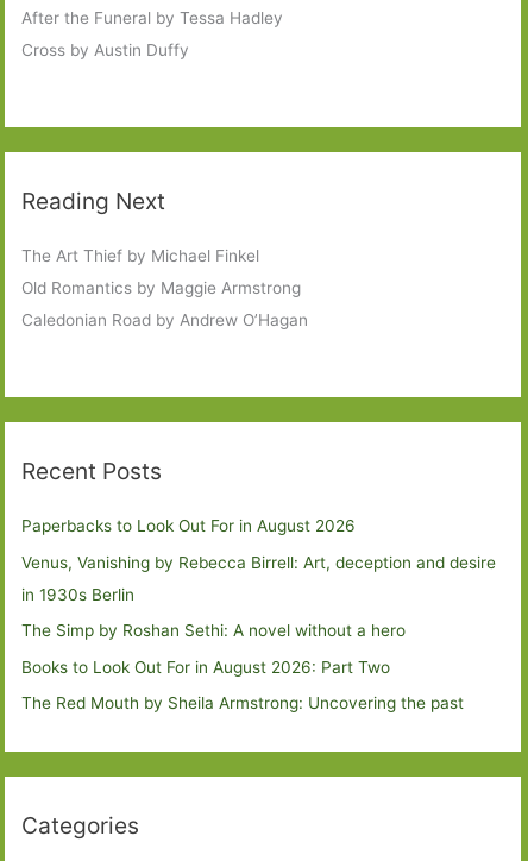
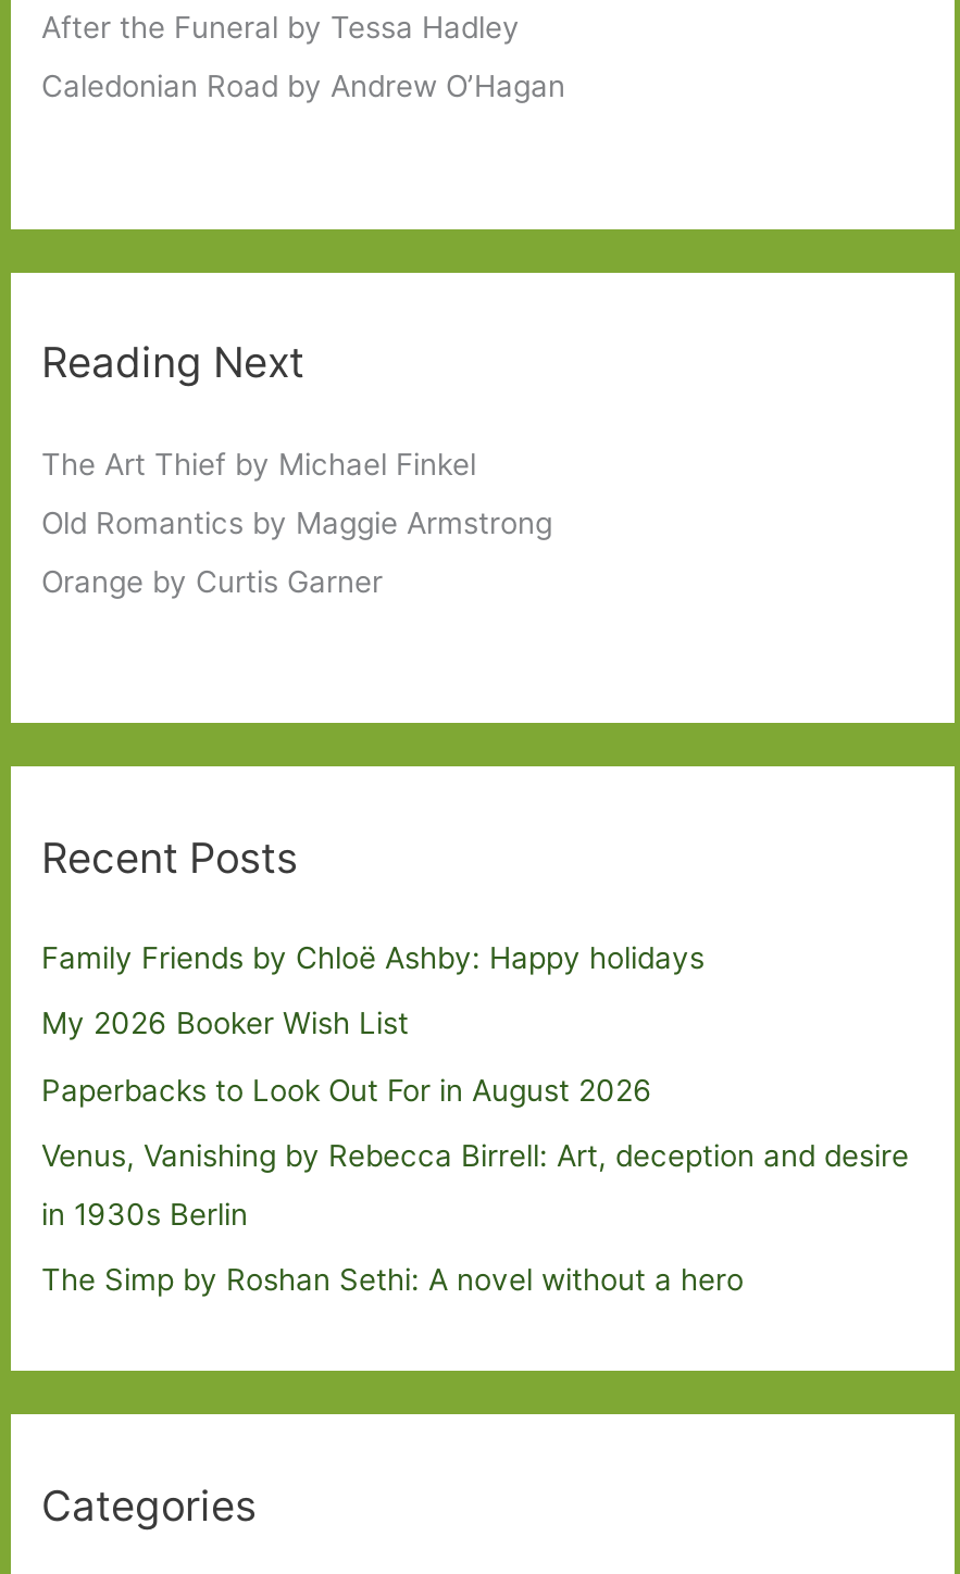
- Cross by Austin Duffy

+ Orange by Curtis Garner

moved up: Caledonian Road by Andrew O’Hagan

+ Family Friends by Chloë Ashby: Happy holidays
+ My 2026 Booker Wish List

moved down: Paperbacks to Look Out For in August 2026 | Venus, Vanishing by Rebecca Birrell: Art, deception and desire | in 1930s Berlin | The Simp by Roshan Sethi: A novel without a hero

- Books to Look Out For in August 2026: Part Two
- The Red Mouth by Sheila Armstrong: Uncovering the past
